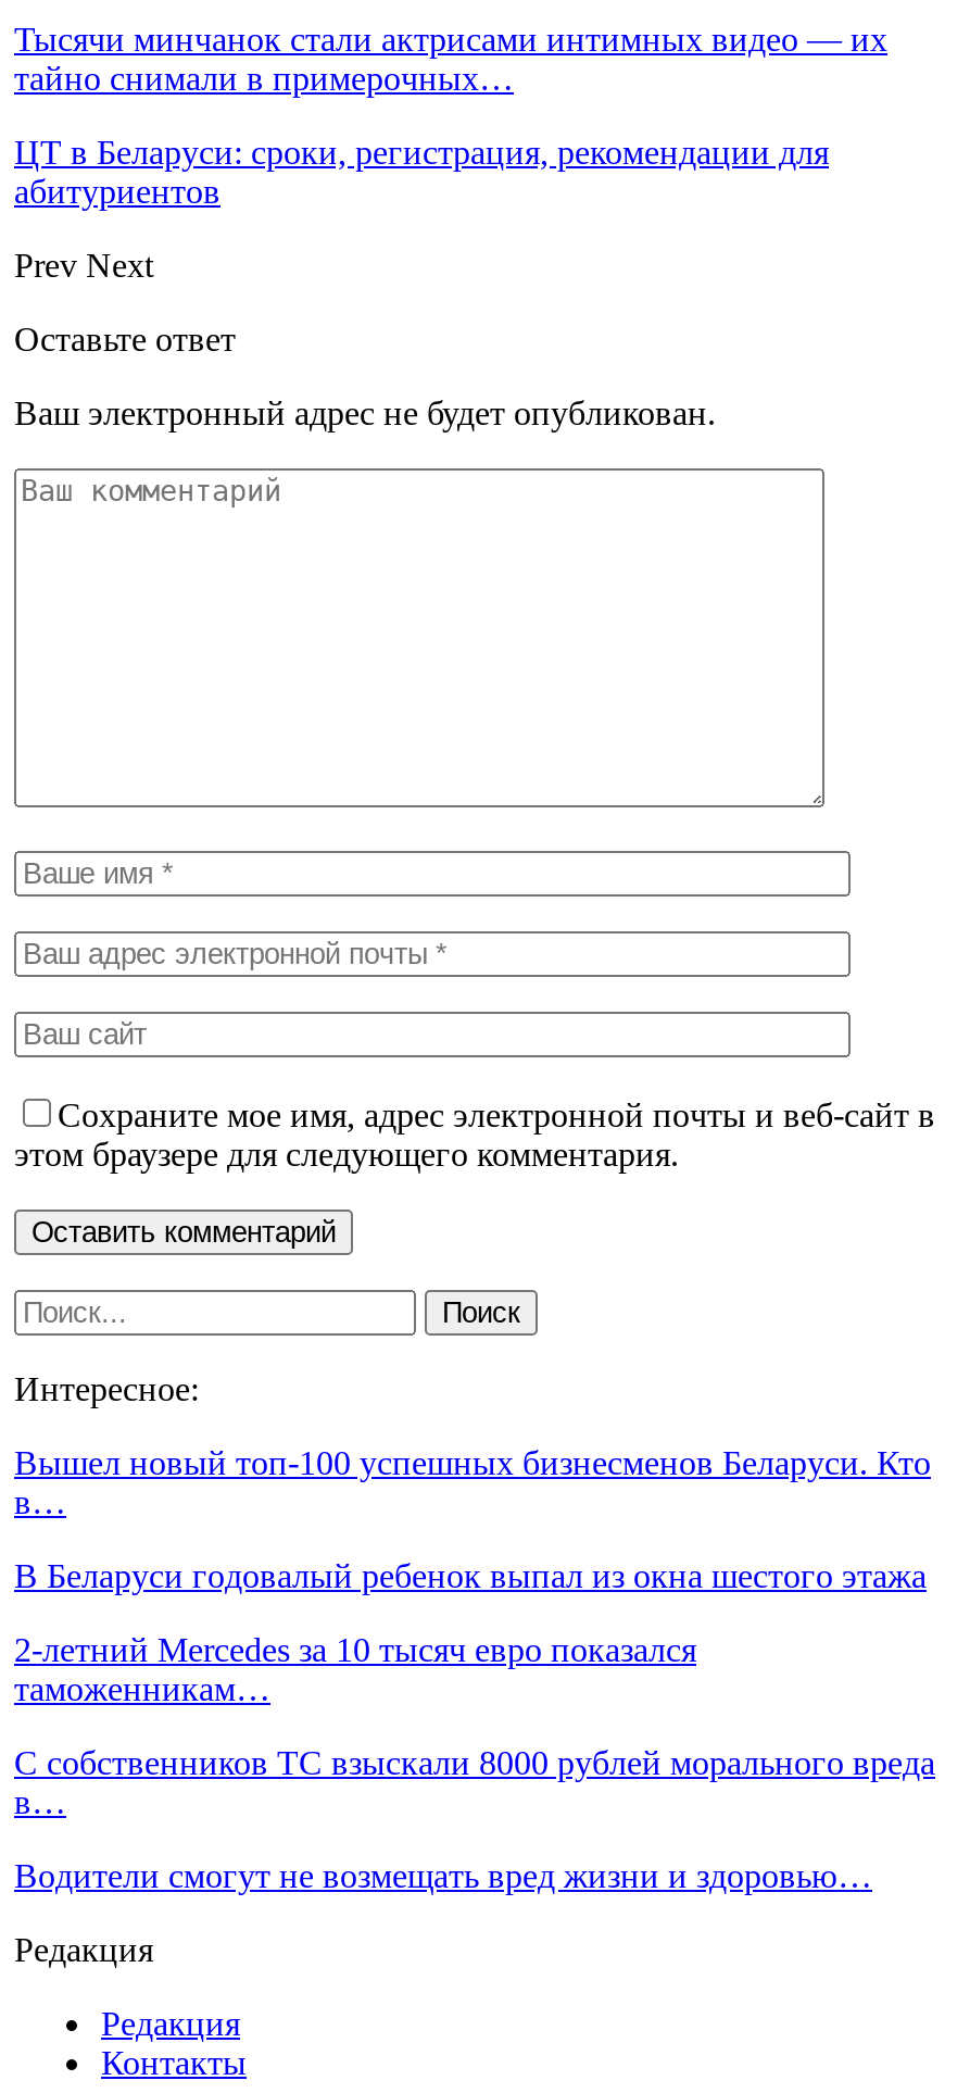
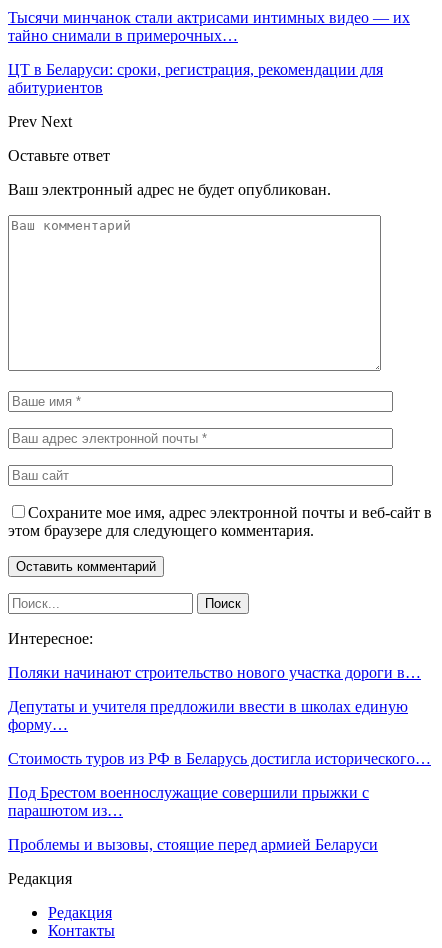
- Вышел новый топ-100 успешных бизнесменов Беларуси. Кто
- в…
+ Поляки начинают строительство нового участка дороги в…

- В Беларуси годовалый ребенок выпал из окна шестого этажа
+ Депутаты и учителя предложили ввести в школах единую
+ форму…

- 2-летний Mercedes за 10 тысяч евро показался
- таможенникам…
+ Стоимость туров из РФ в Беларусь достигла исторического…

- С собственников ТС взыскали 8000 рублей морального вреда
- в…
+ Под Брестом военнослужащие совершили прыжки с
+ парашютом из…

- Водители смогут не возмещать вред жизни и здоровью…
+ Проблемы и вызовы, стоящие перед армией Беларуси
